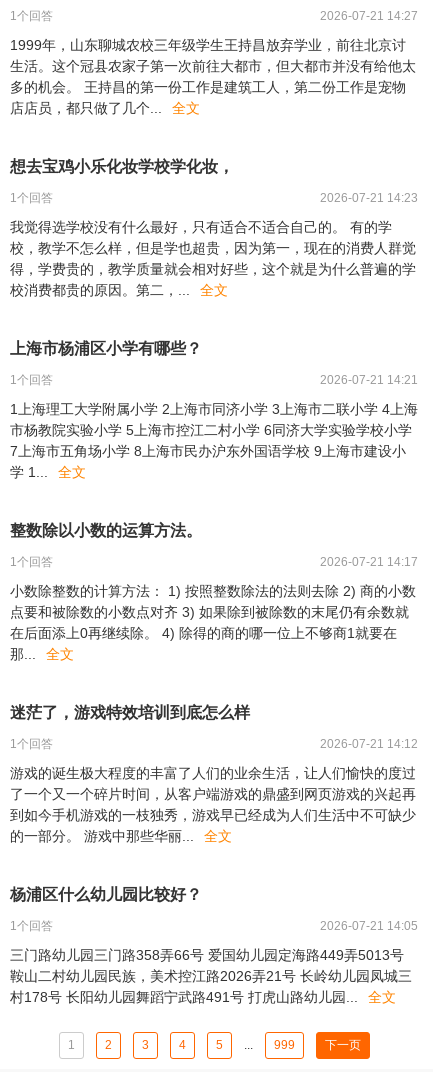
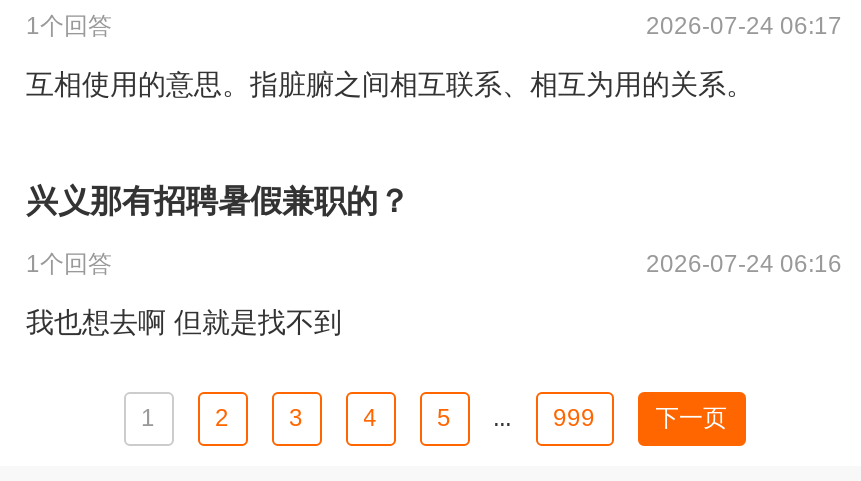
- 2026-07-21 14:27
+ 2026-07-24 06:17

- 1999年，山东聊城农校三年级学生王持昌放弃学业，前往北京讨
- 生活。这个冠县农家子第一次前往大都市，但大都市并没有给他太
- 多的机会。 王持昌的第一份工作是建筑工人，第二份工作是宠物
- 店店员，都只做了几个...
- 全文
+ 互相使用的意思。指脏腑之间相互联系、相互为用的关系。

- 想去宝鸡小乐化妆学校学化妆，
+ 兴义那有招聘暑假兼职的？

- 2026-07-21 14:23
- 我觉得选学校没有什么最好，只有适合不适合自己的。 有的学
- 校，教学不怎么样，但是学也超贵，因为第一，现在的消费人群觉
- 得，学费贵的，教学质量就会相对好些，这个就是为什么普遍的学
- 校消费都贵的原因。第二，...
- 全文
- 上海市杨浦区小学有哪些？
- 1个回答
- 2026-07-21 14:21
- 1上海理工大学附属小学 2上海市同济小学 3上海市二联小学 4上海
- 市杨教院实验小学 5上海市控江二村小学 6同济大学实验学校小学
- 7上海市五角场小学 8上海市民办沪东外国语学校 9上海市建设小
- 学 1...
- 全文
- 整数除以小数的运算方法。
- 1个回答
- 2026-07-21 14:17
- 小数除整数的计算方法： 1) 按照整数除法的法则去除 2) 商的小数
- 点要和被除数的小数点对齐 3) 如果除到被除数的末尾仍有余数就
- 在后面添上0再继续除。 4) 除得的商的哪一位上不够商1就要在
- 那...
- 全文
- 迷茫了，游戏特效培训到底怎么样
- 1个回答
- 2026-07-21 14:12
- 游戏的诞生极大程度的丰富了人们的业余生活，让人们愉快的度过
- 了一个又一个碎片时间，从客户端游戏的鼎盛到网页游戏的兴起再
- 到如今手机游戏的一枝独秀，游戏早已经成为人们生活中不可缺少
- 的一部分。 游戏中那些华丽...
- 全文
- 杨浦区什么幼儿园比较好？
- 1个回答
- 2026-07-21 14:05
- 三门路幼儿园三门路358弄66号 爱国幼儿园定海路449弄5013号
- 鞍山二村幼儿园民族，美术控江路2026弄21号 长岭幼儿园凤城三
- 村178号 长阳幼儿园舞蹈宁武路491号 打虎山路幼儿园...
- 全文
+ 2026-07-24 06:16
+ 我也想去啊 但就是找不到
